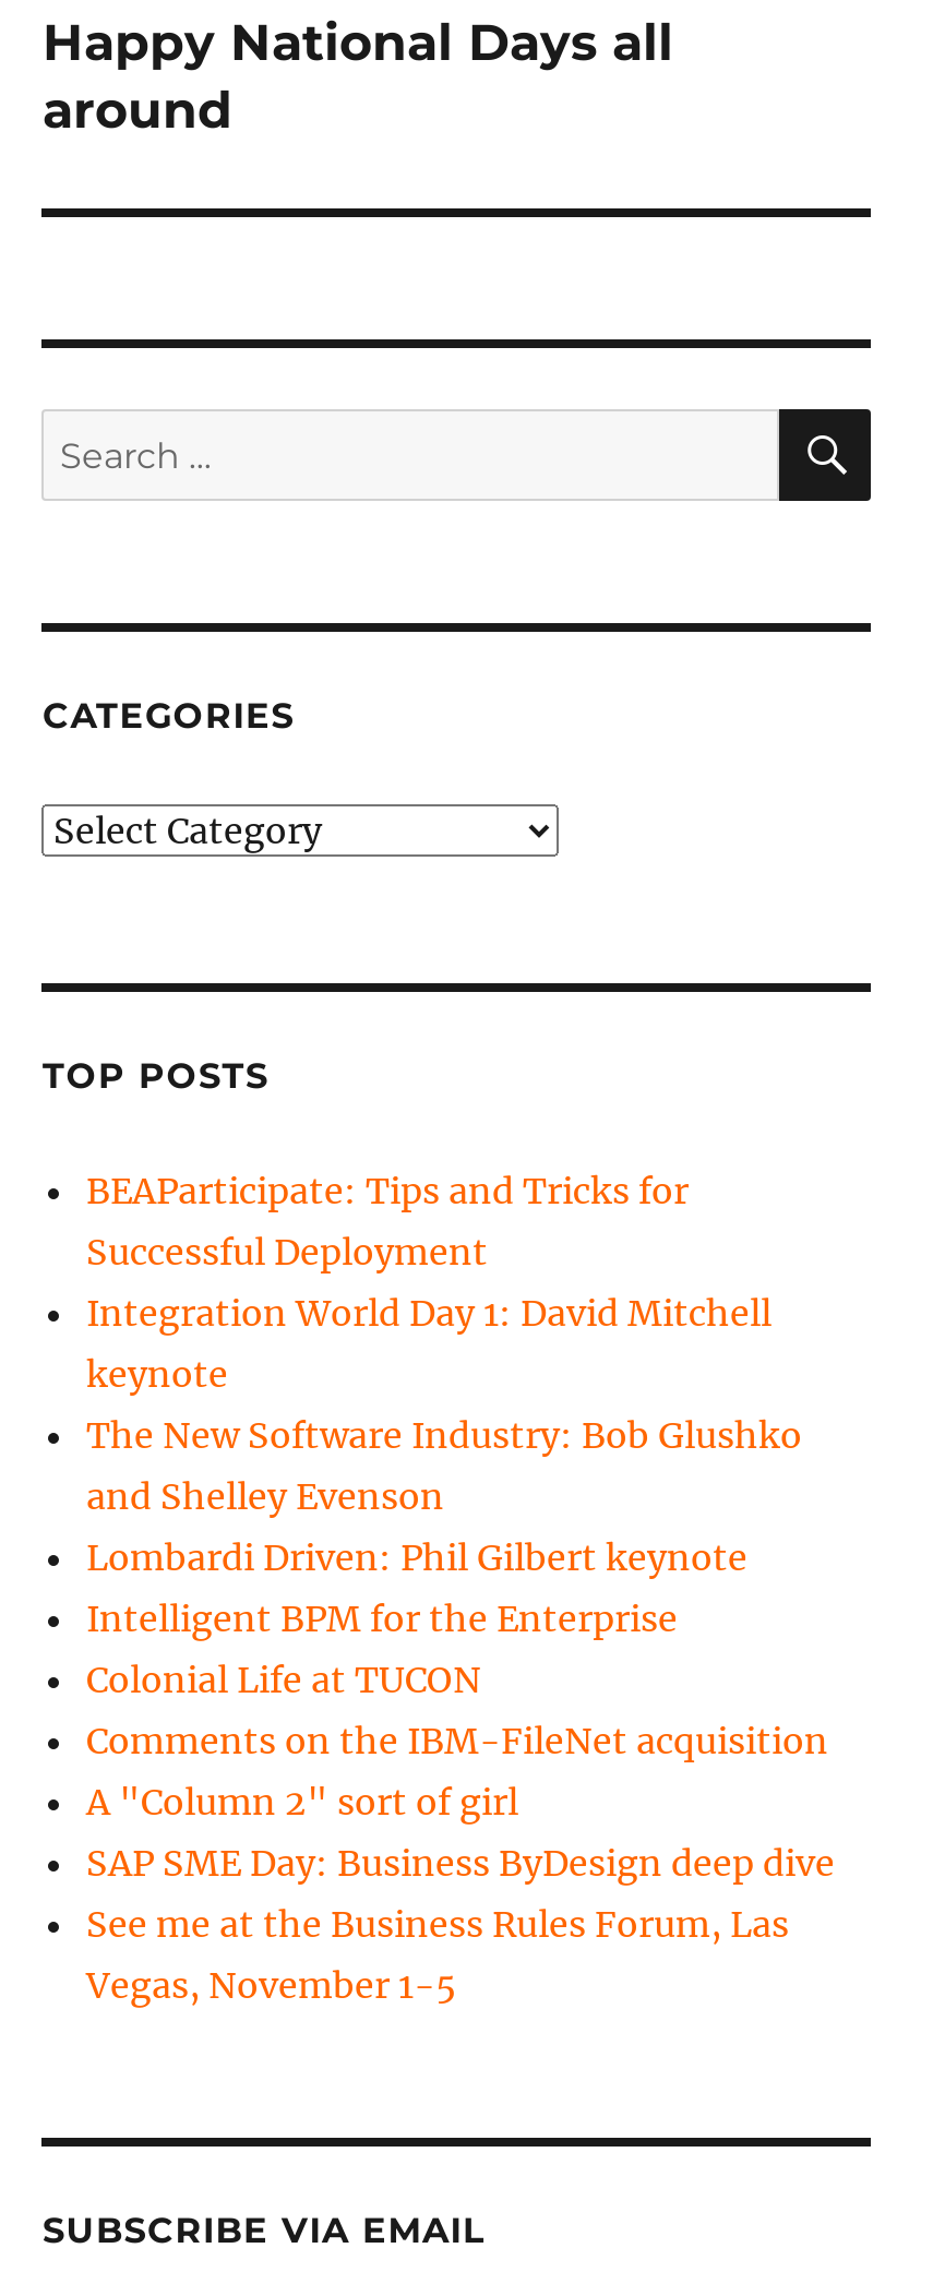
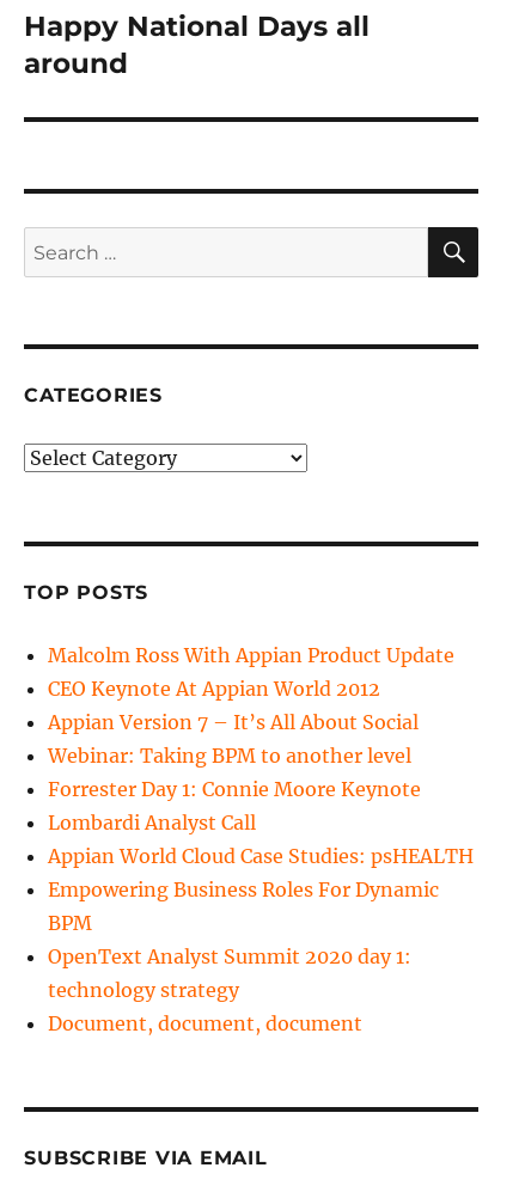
- BEAParticipate: Tips and Tricks for
- Successful Deployment
- Integration World Day 1: David Mitchell
- keynote
- The New Software Industry: Bob Glushko
- and Shelley Evenson
- Lombardi Driven: Phil Gilbert keynote
- Intelligent BPM for the Enterprise
- Colonial Life at TUCON
- Comments on the IBM-FileNet acquisition
- A "Column 2" sort of girl
- SAP SME Day: Business ByDesign deep dive
- See me at the Business Rules Forum, Las
- Vegas, November 1-5
+ Malcolm Ross With Appian Product Update
+ CEO Keynote At Appian World 2012
+ Appian Version 7 – It’s All About Social
+ Webinar: Taking BPM to another level
+ Forrester Day 1: Connie Moore Keynote
+ Lombardi Analyst Call
+ Appian World Cloud Case Studies: psHEALTH
+ Empowering Business Roles For Dynamic
+ BPM
+ OpenText Analyst Summit 2020 day 1:
+ technology strategy
+ Document, document, document
